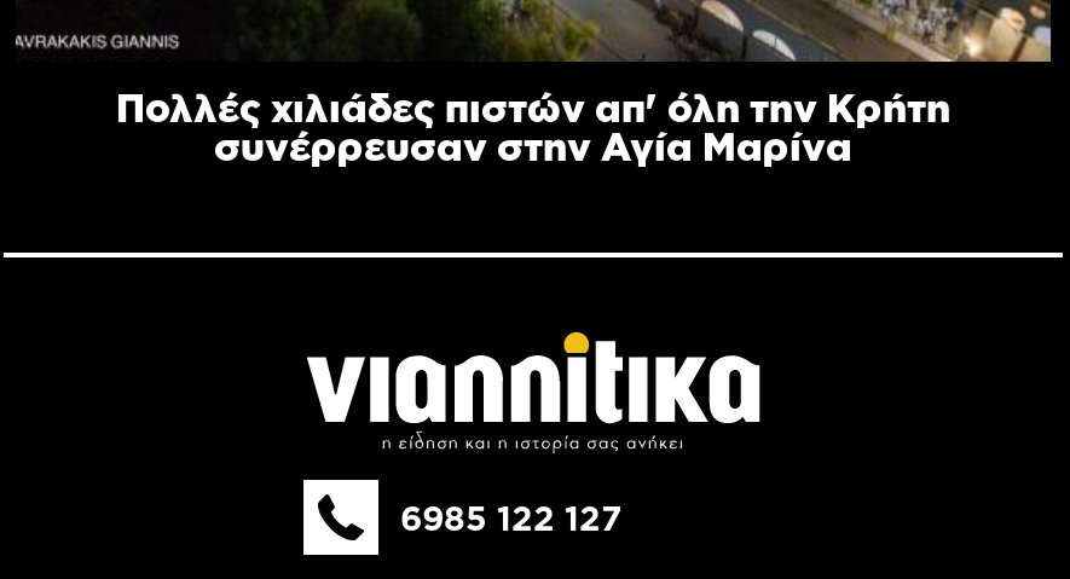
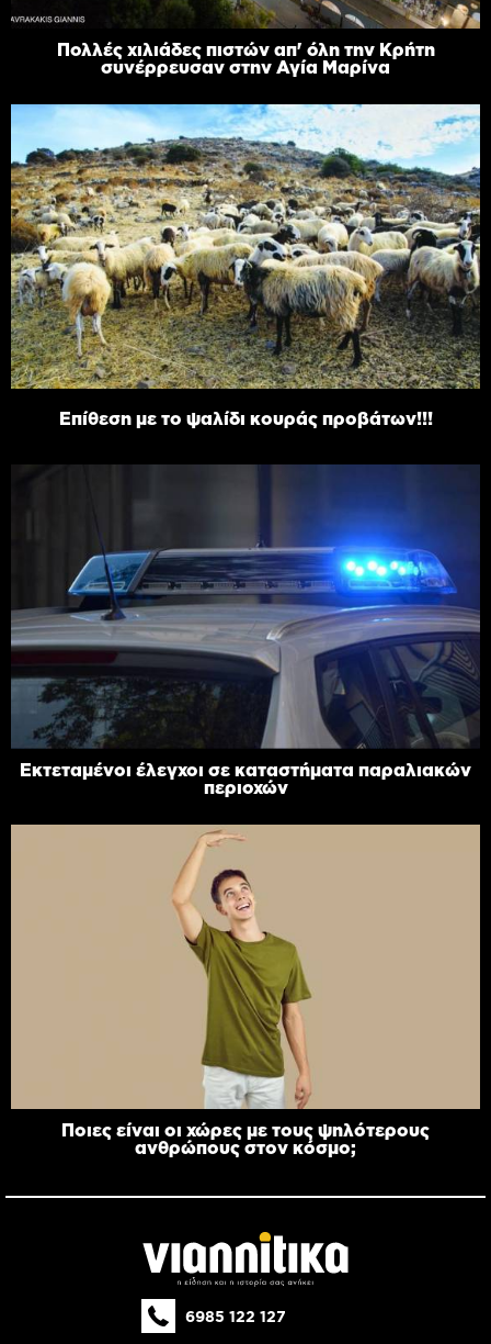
+ [image]
+ Επίθεση με το ψαλίδι κουράς προβάτων!!!

+ [image]
+ Εκτεταμένοι έλεγχοι σε καταστήματα παραλιακών
+ περιοχών

+ [image]
+ Ποιες είναι οι χώρες με τους ψηλότερους
+ ανθρώπους στον κόσμο;
